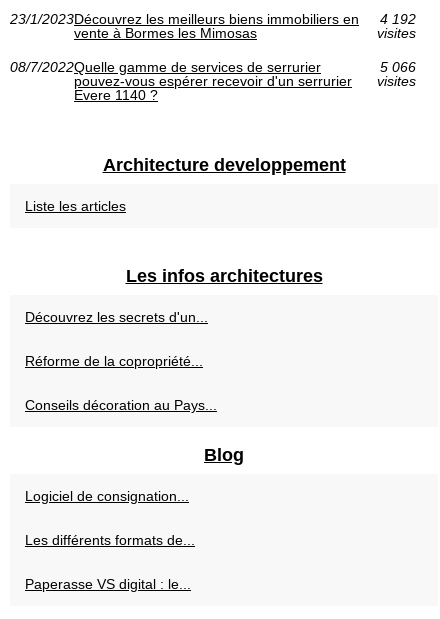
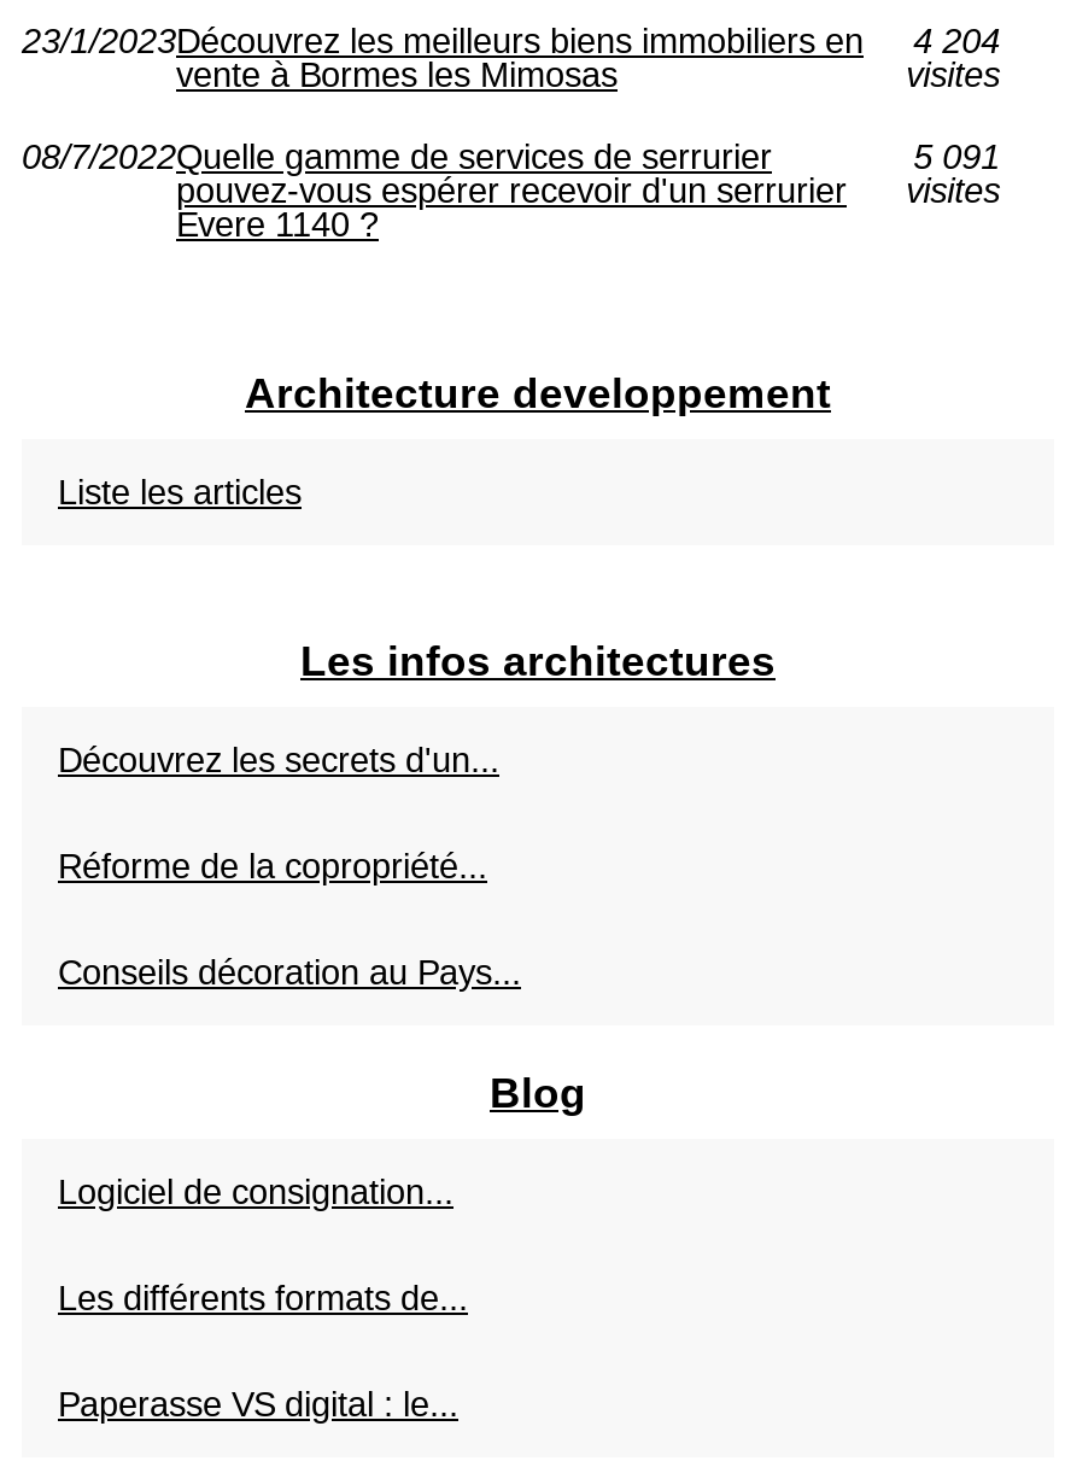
- 23/1/2023Découvrez les meilleurs biens immobiliers en 4 192
+ 23/1/2023Découvrez les meilleurs biens immobiliers en 4 204

- 5 066
+ 5 091
